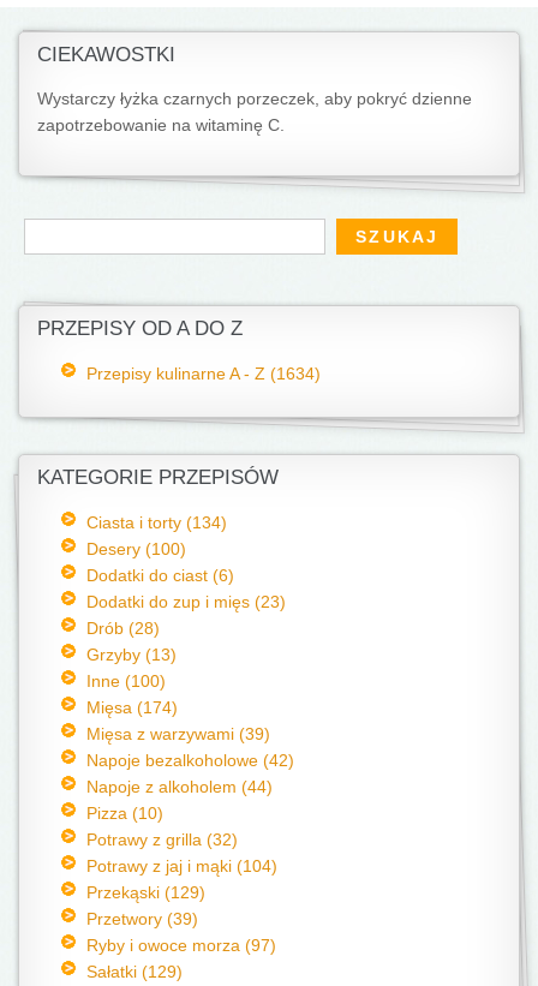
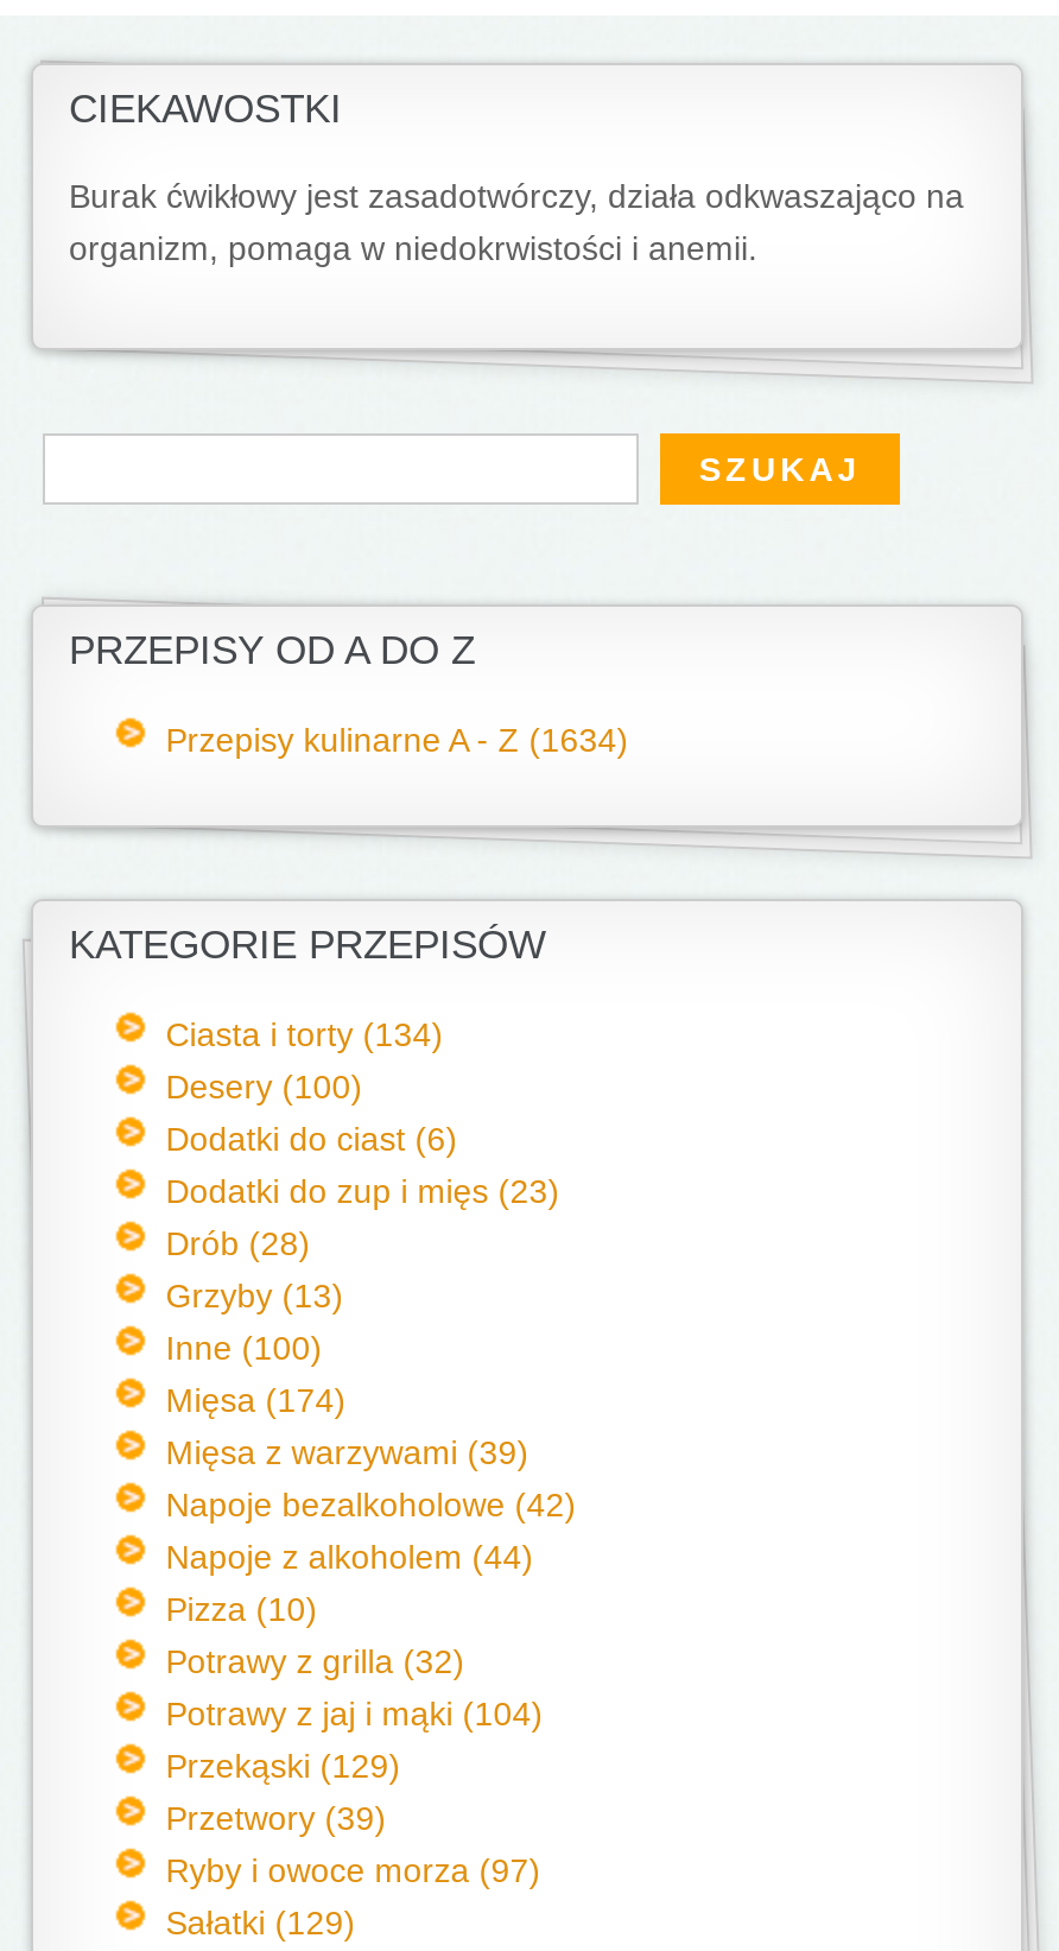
- Wystarczy łyżka czarnych porzeczek, aby pokryć dzienne
+ Burak ćwikłowy jest zasadotwórczy, działa odkwaszająco na

- zapotrzebowanie na witaminę C.
+ organizm, pomaga w niedokrwistości i anemii.
